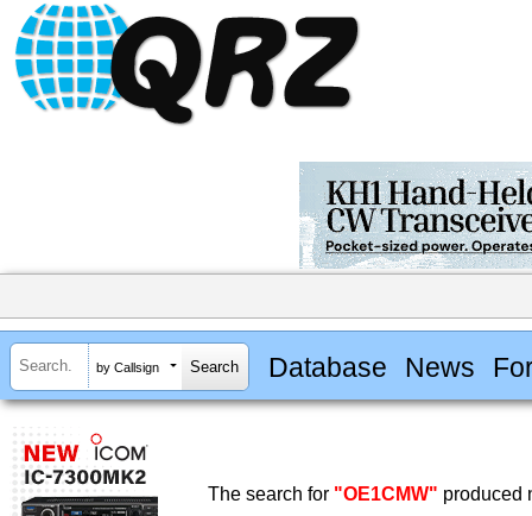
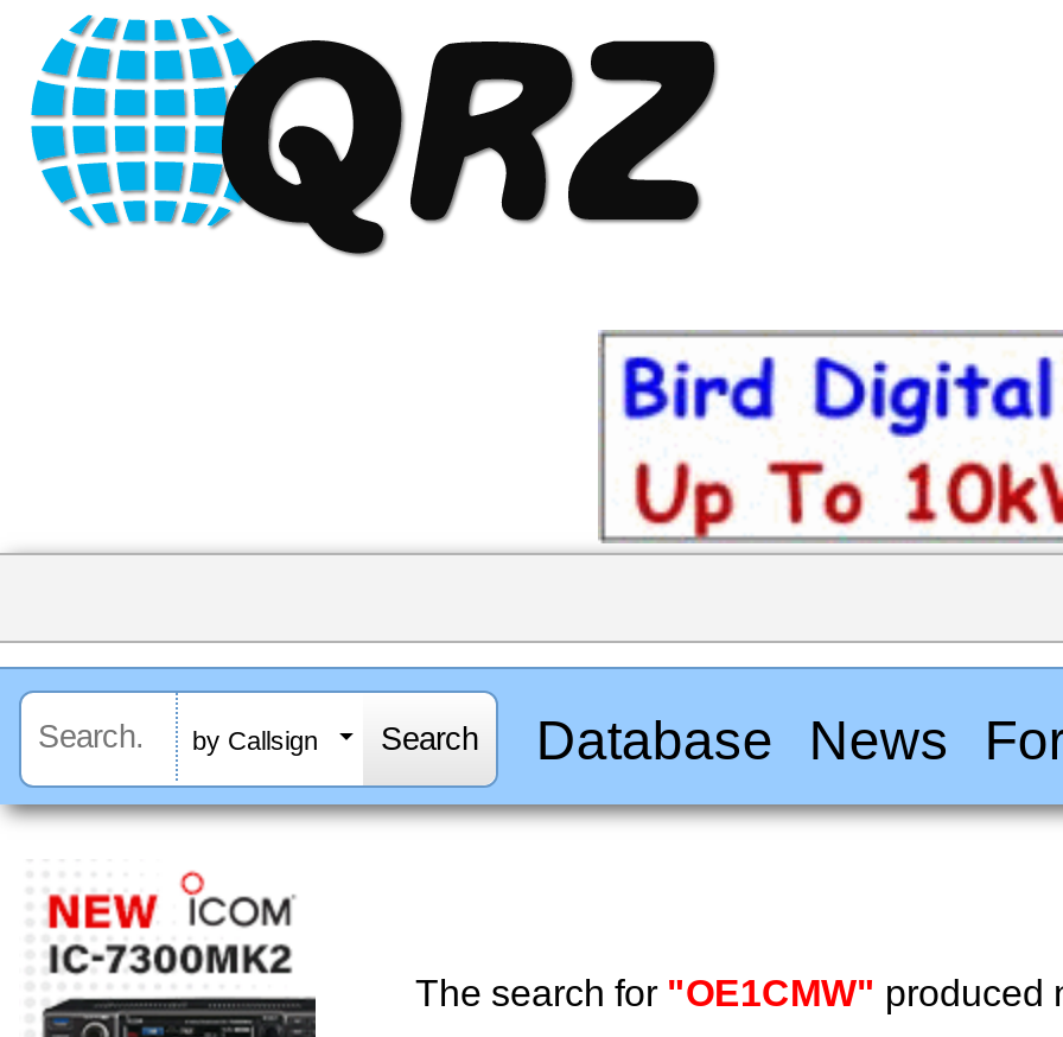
- [image]
+ [image]
